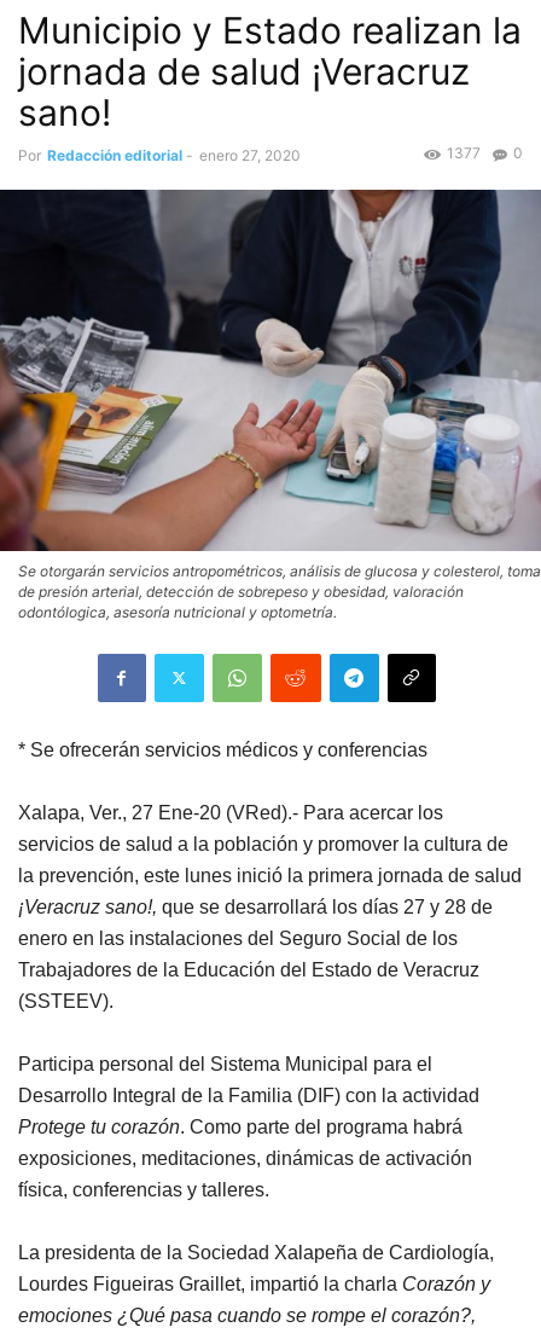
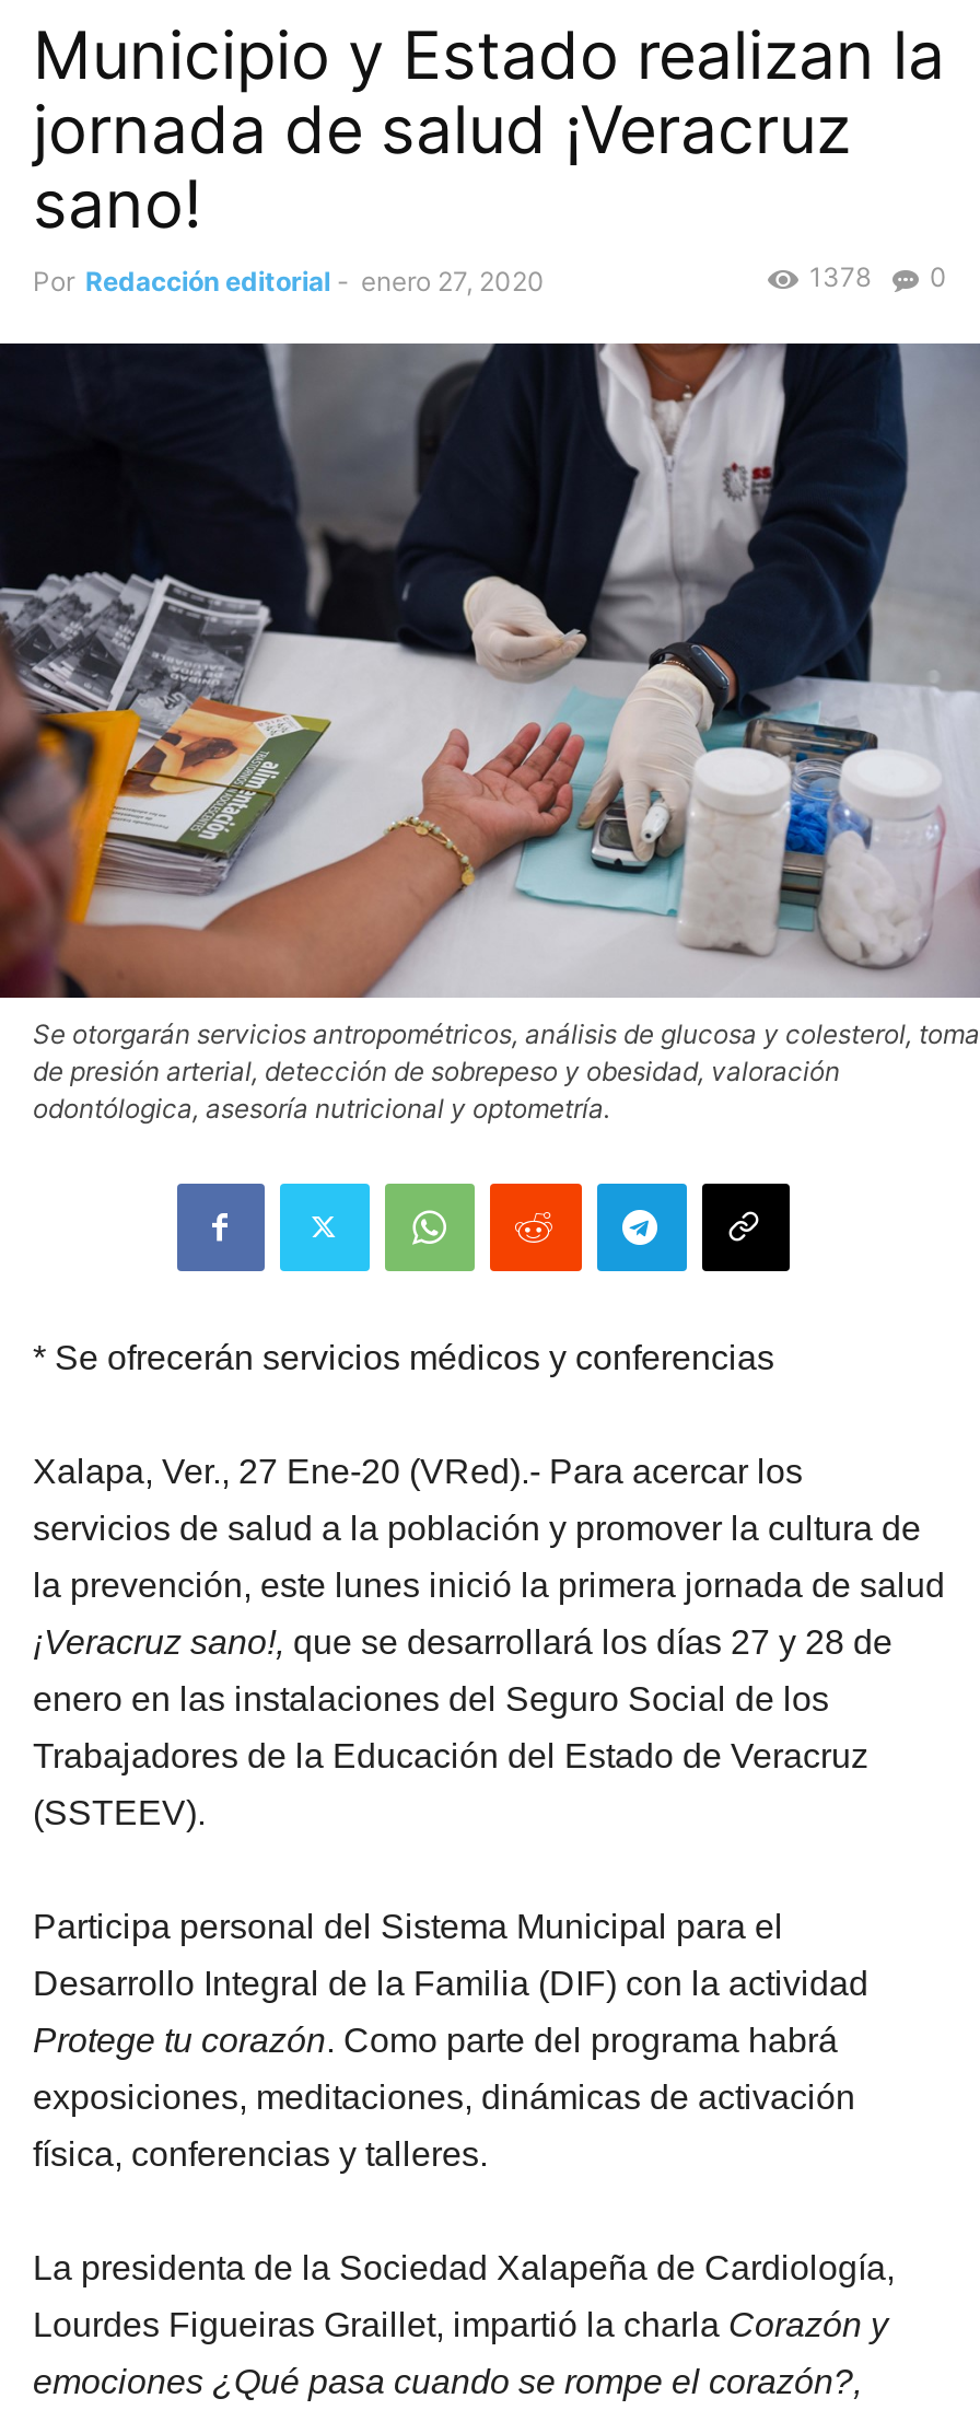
- 1377 0
+ 1378 0
